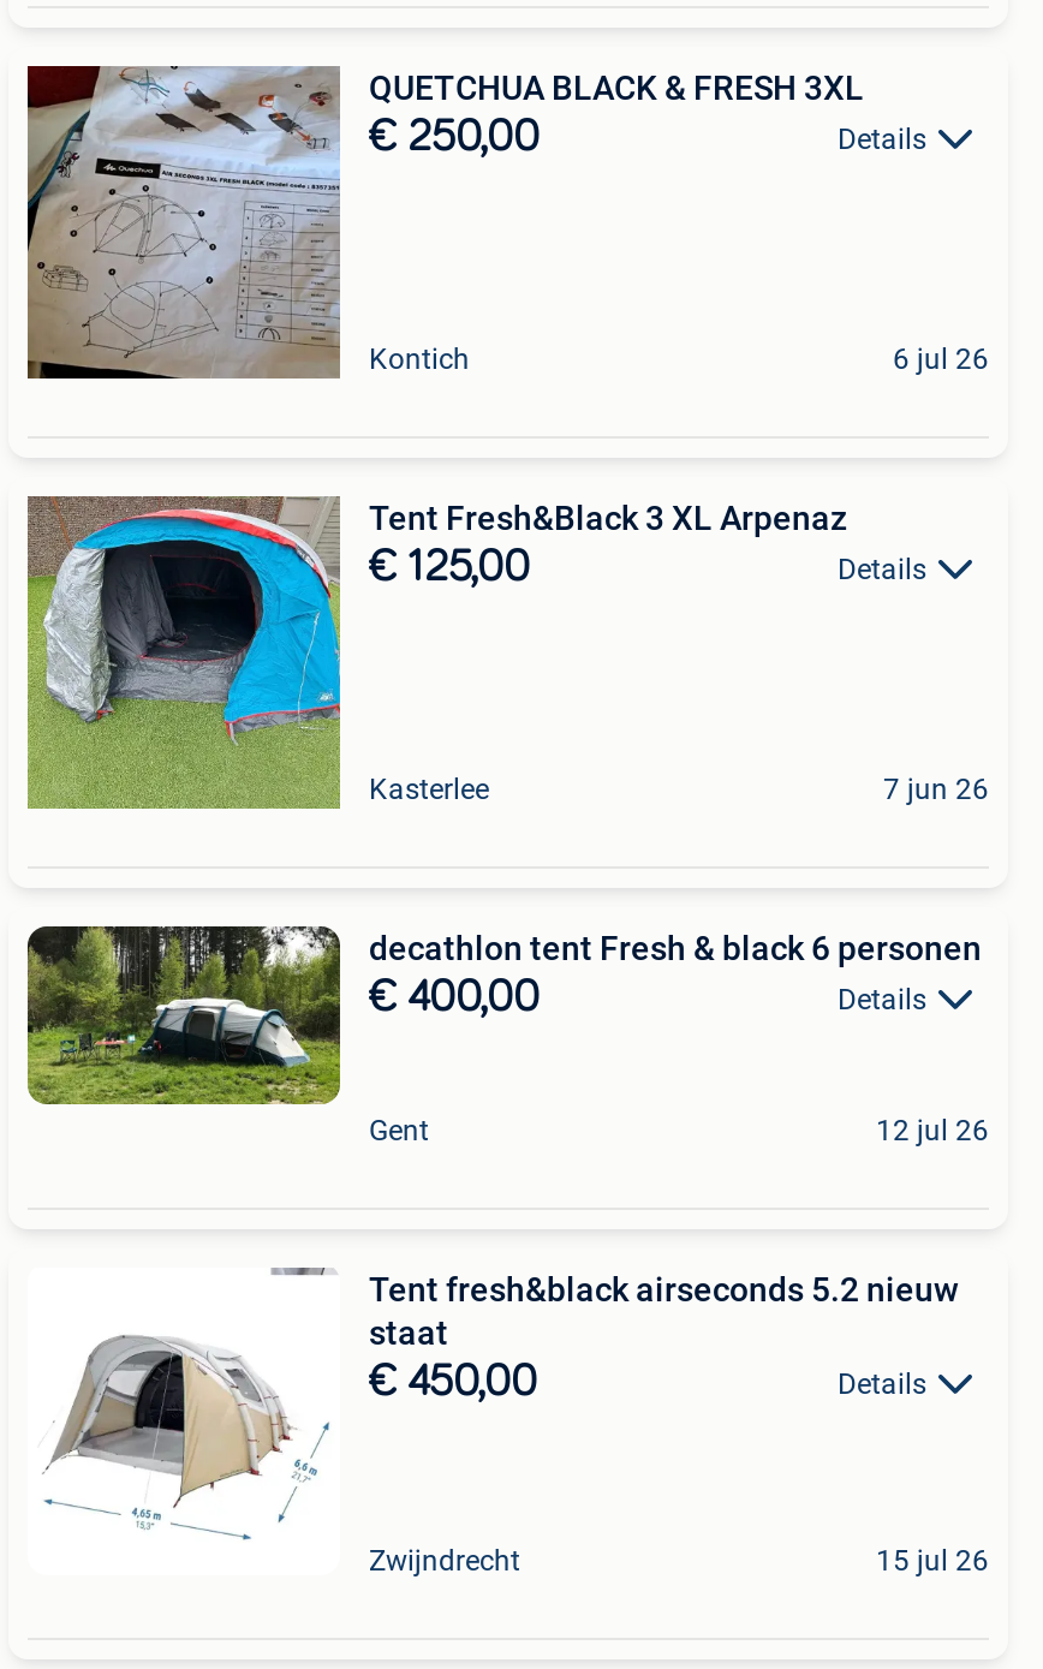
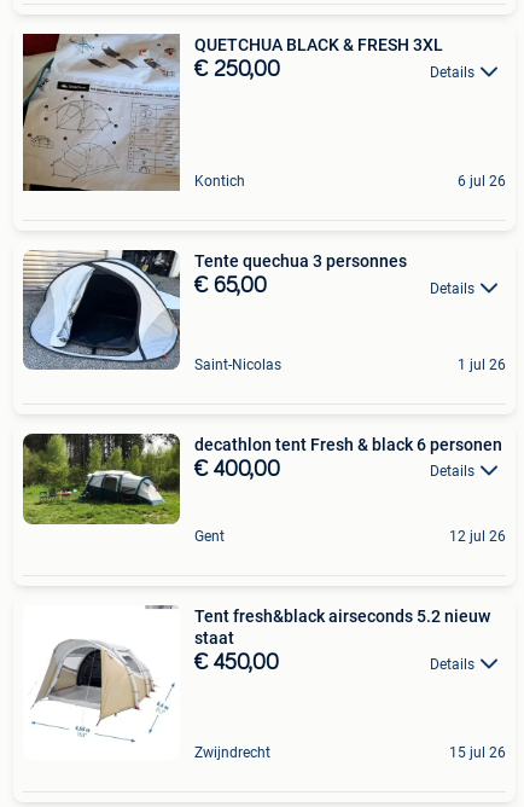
- [image]
- Tent Fresh&Black 3 XL Arpenaz
- € 125,00
+ [image]
+ Tente quechua 3 personnes
+ € 65,00

- Kasterlee
- 7 jun 26
+ Saint-Nicolas
+ 1 jul 26
